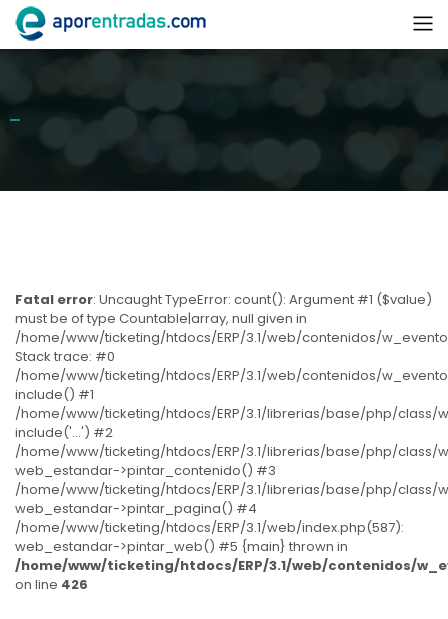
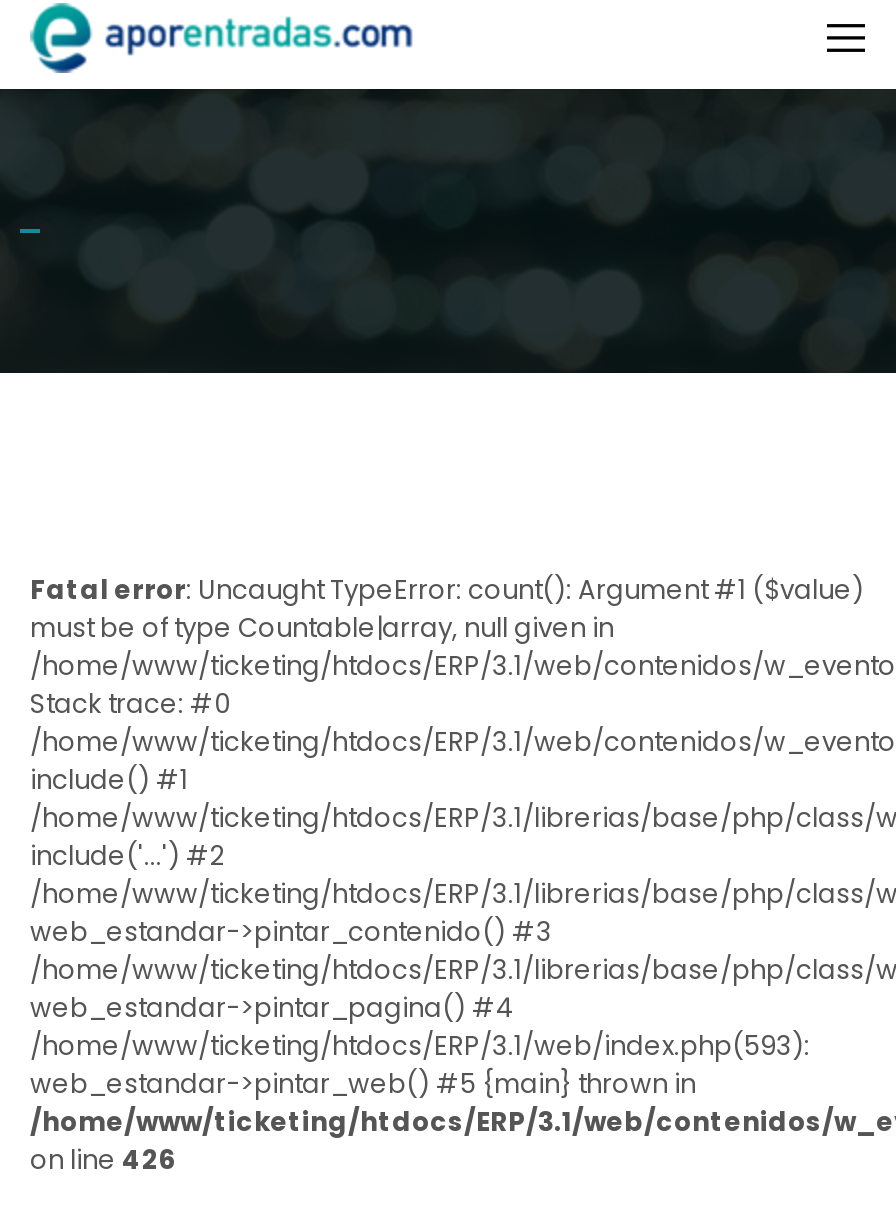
- /home/www/ticketing/htdocs/ERP/3.1/web/index.php(587):
+ /home/www/ticketing/htdocs/ERP/3.1/web/index.php(593):
